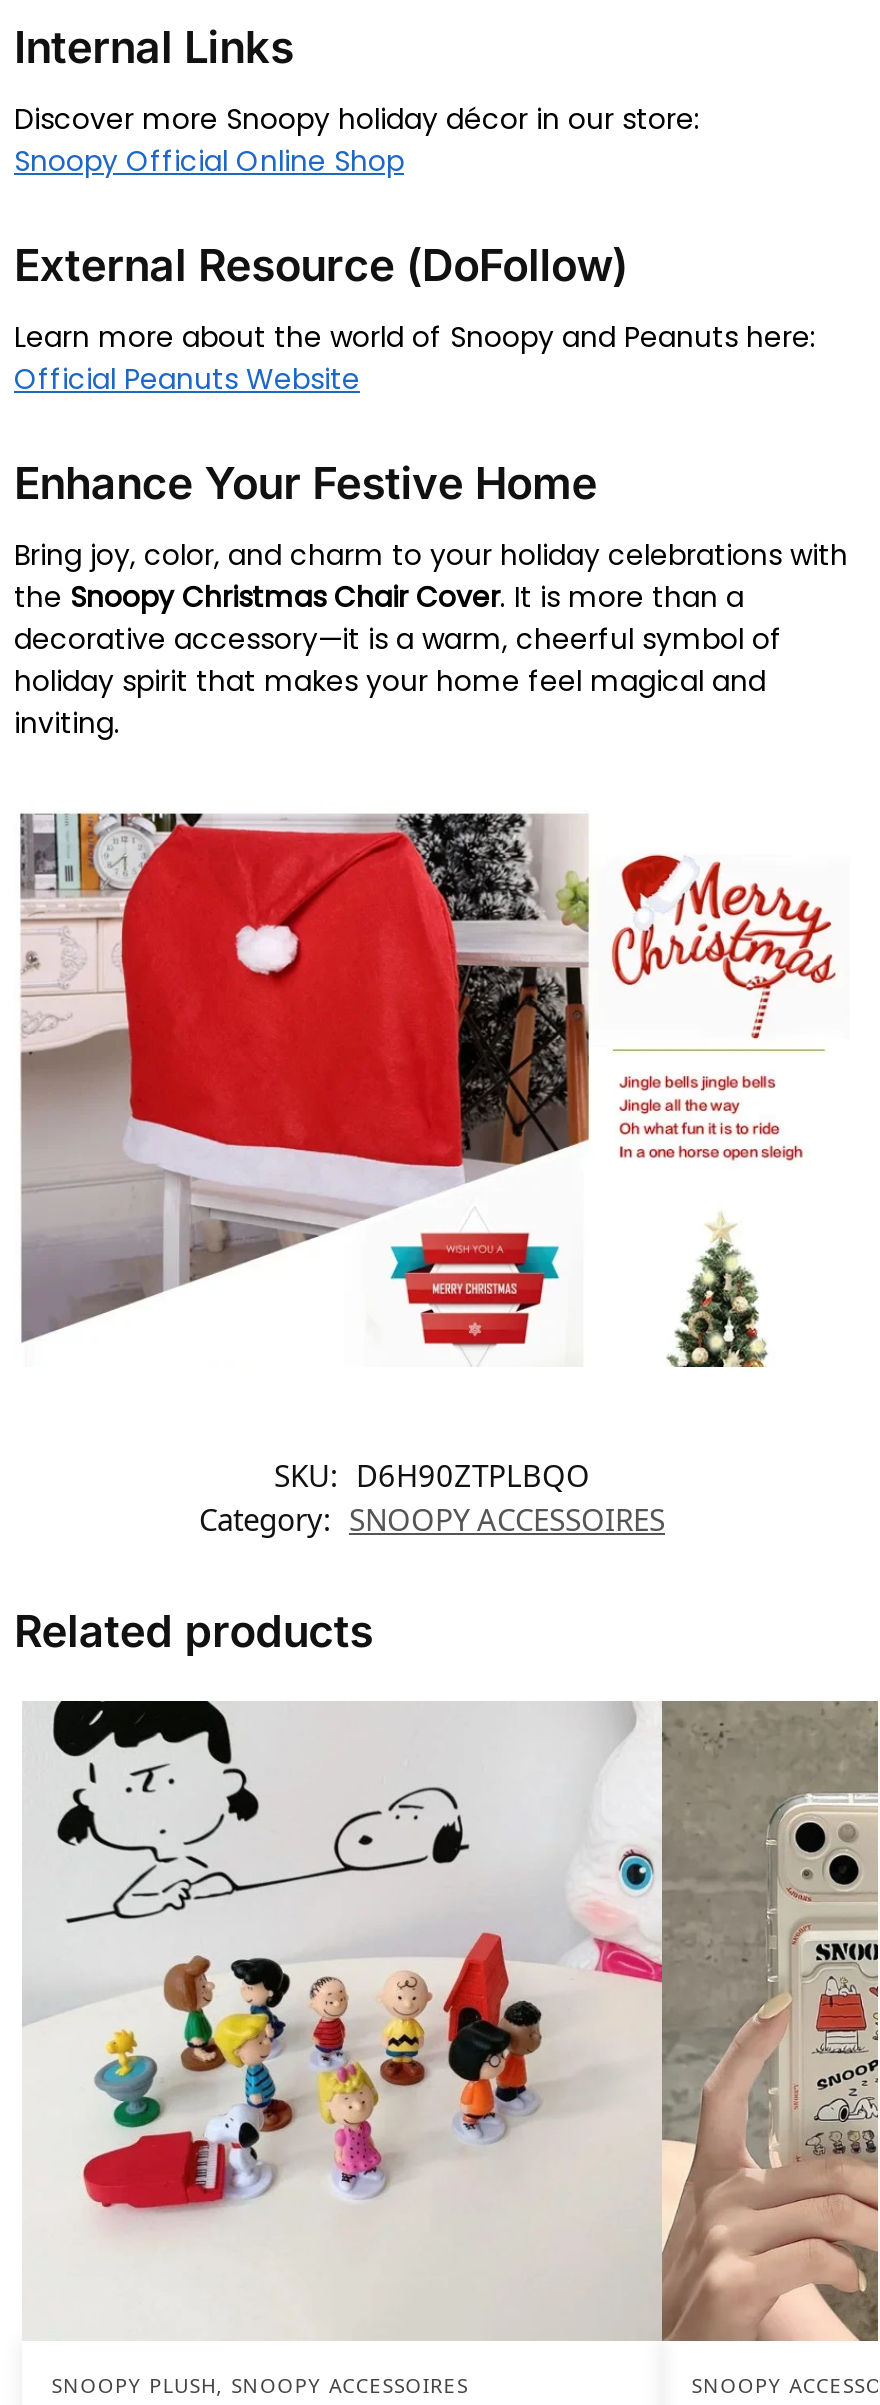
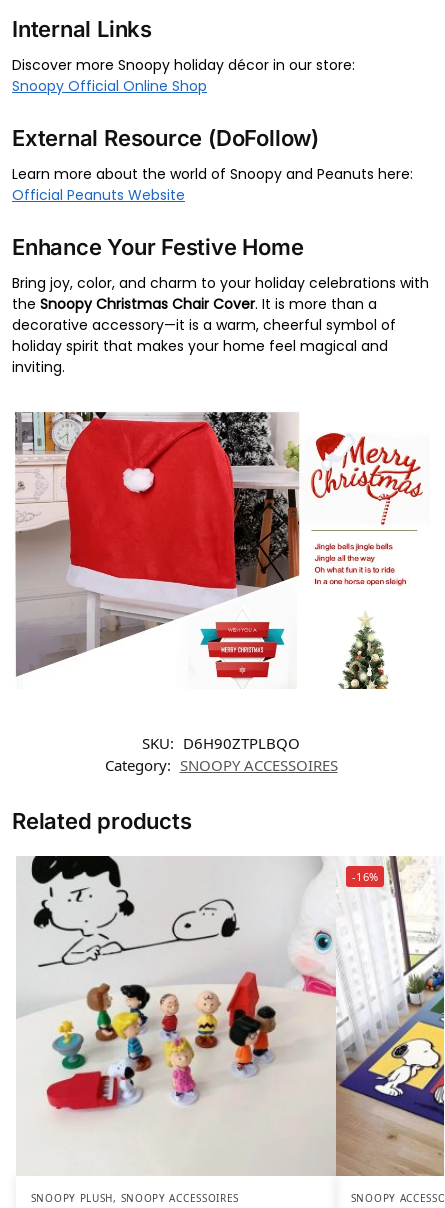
+ -16%

- [image]
+ [image]
